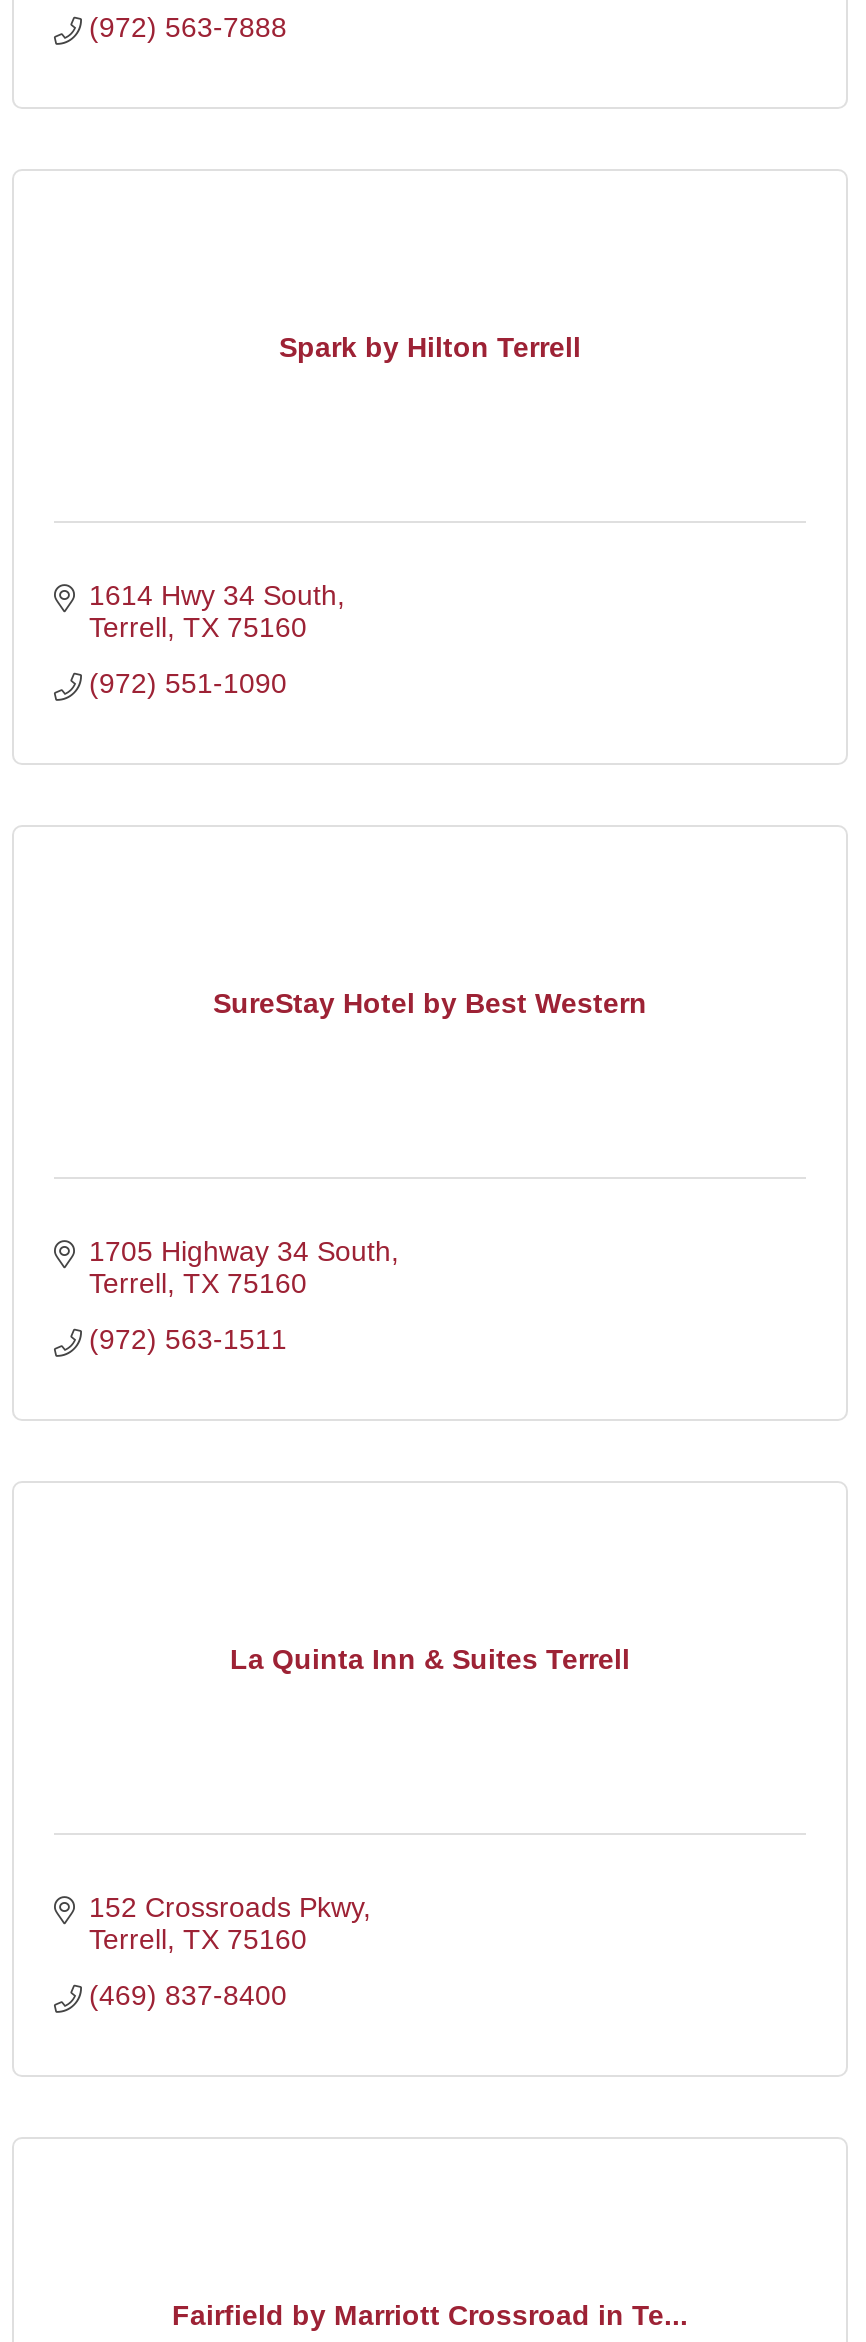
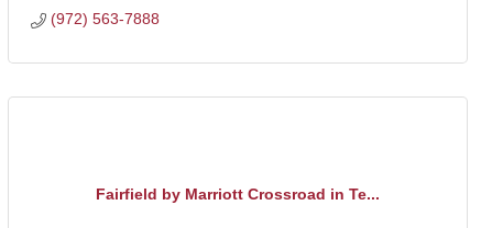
- Spark by Hilton Terrell

- 1614 Hwy 34 South
- Terrell TX 75160
- (972) 551-1090

- SureStay Hotel by Best Western

- 1705 Highway 34 South
- Terrell TX 75160
- (972) 563-1511

- La Quinta Inn & Suites Terrell

- 152 Crossroads Pkwy
- Terrell TX 75160
- (469) 837-8400
